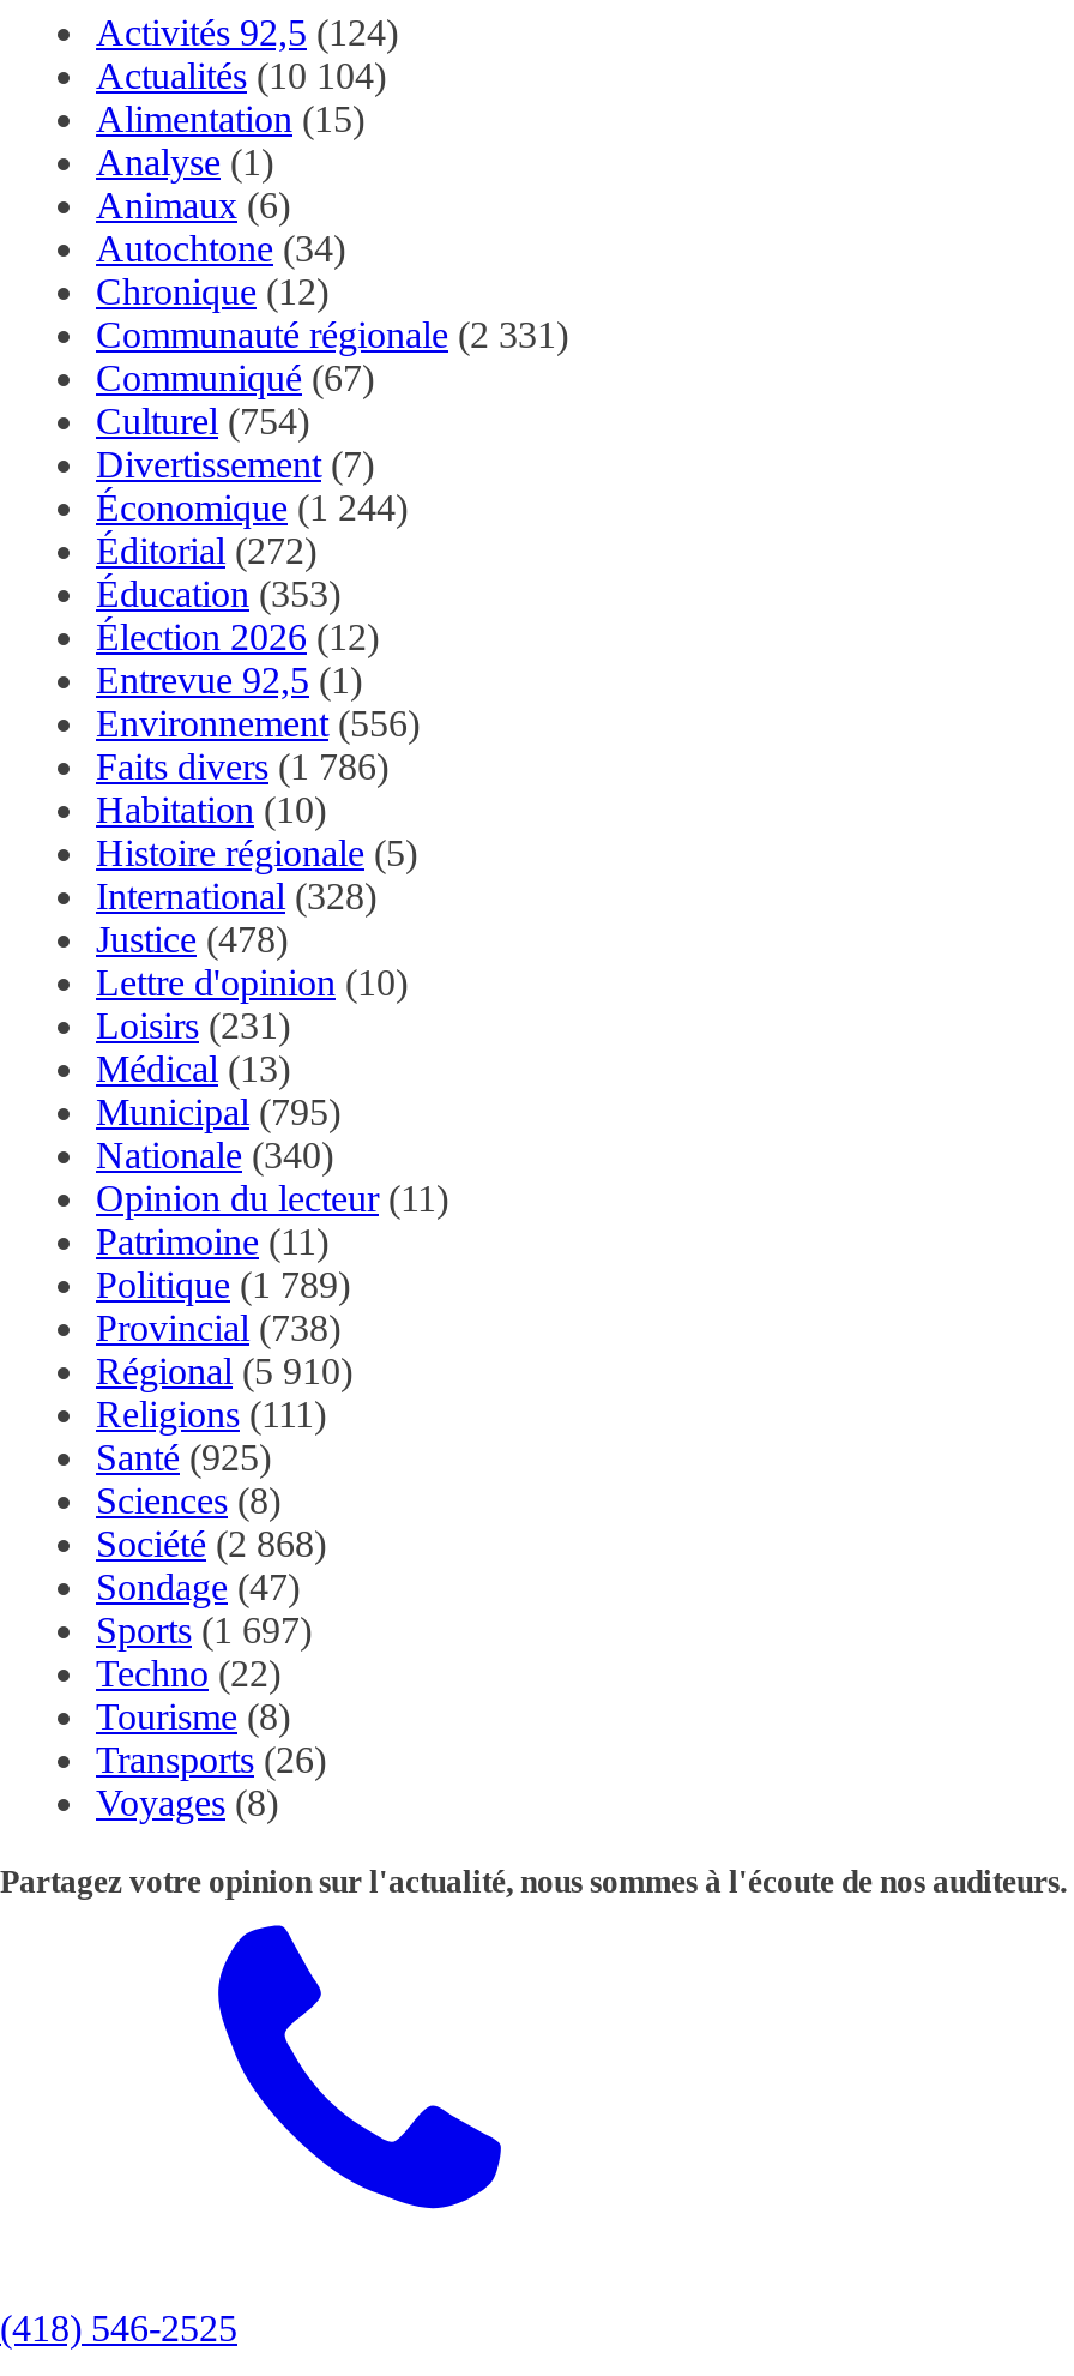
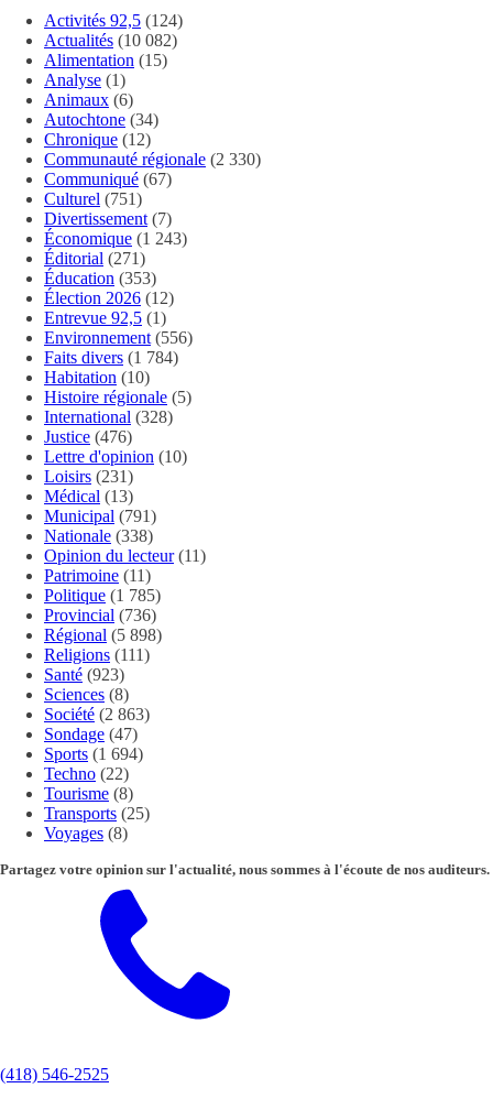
- Actualités (10 104)
+ Actualités (10 082)

- Communauté régionale (2 331)
+ Communauté régionale (2 330)

- Culturel (754)
+ Culturel (751)

- Économique (1 244)
+ Économique (1 243)

- Éditorial (272)
+ Éditorial (271)

- Faits divers (1 786)
+ Faits divers (1 784)

- Justice (478)
+ Justice (476)

- Municipal (795)
+ Municipal (791)

- Nationale (340)
+ Nationale (338)

- Politique (1 789)
+ Politique (1 785)

- Provincial (738)
+ Provincial (736)

- Régional (5 910)
+ Régional (5 898)

- Santé (925)
+ Santé (923)

- Société (2 868)
+ Société (2 863)

- Sports(1 697)
+ Sports(1 694)

- Transports(26)
+ Transports(25)
